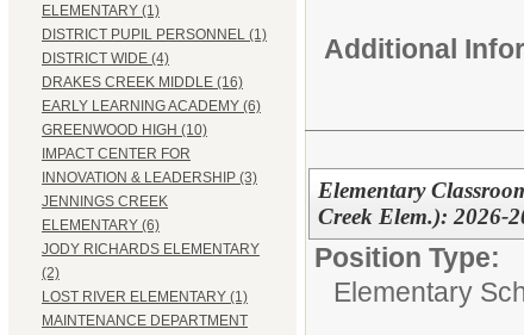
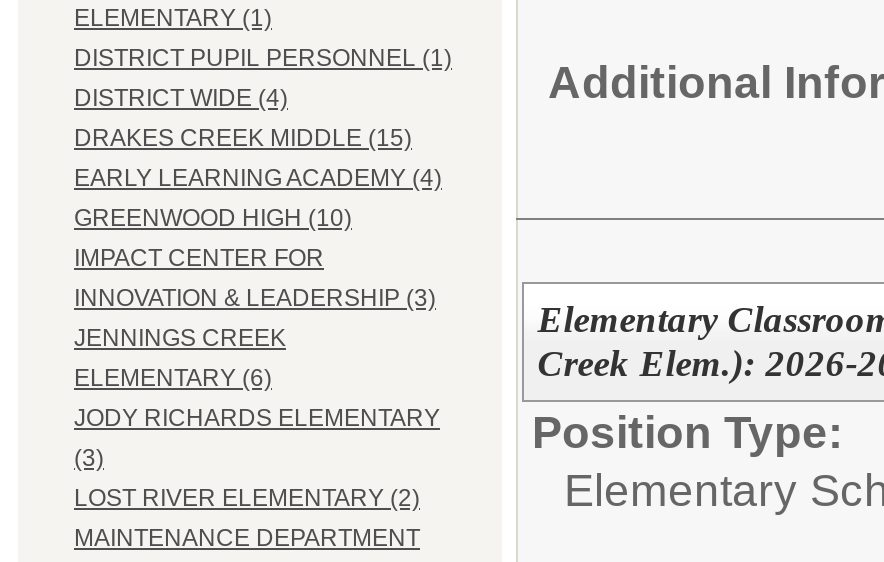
- DRAKES CREEK MIDDLE (16)
+ DRAKES CREEK MIDDLE (15)

- EARLY LEARNING ACADEMY (6)
+ EARLY LEARNING ACADEMY (4)

- (2)
+ (3)

- LOST RIVER ELEMENTARY (1)
+ LOST RIVER ELEMENTARY (2)
